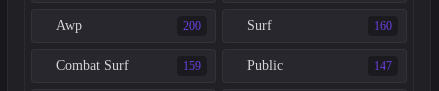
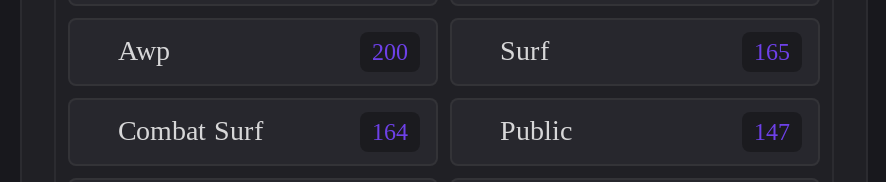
- 160
+ 165

- 159
+ 164
